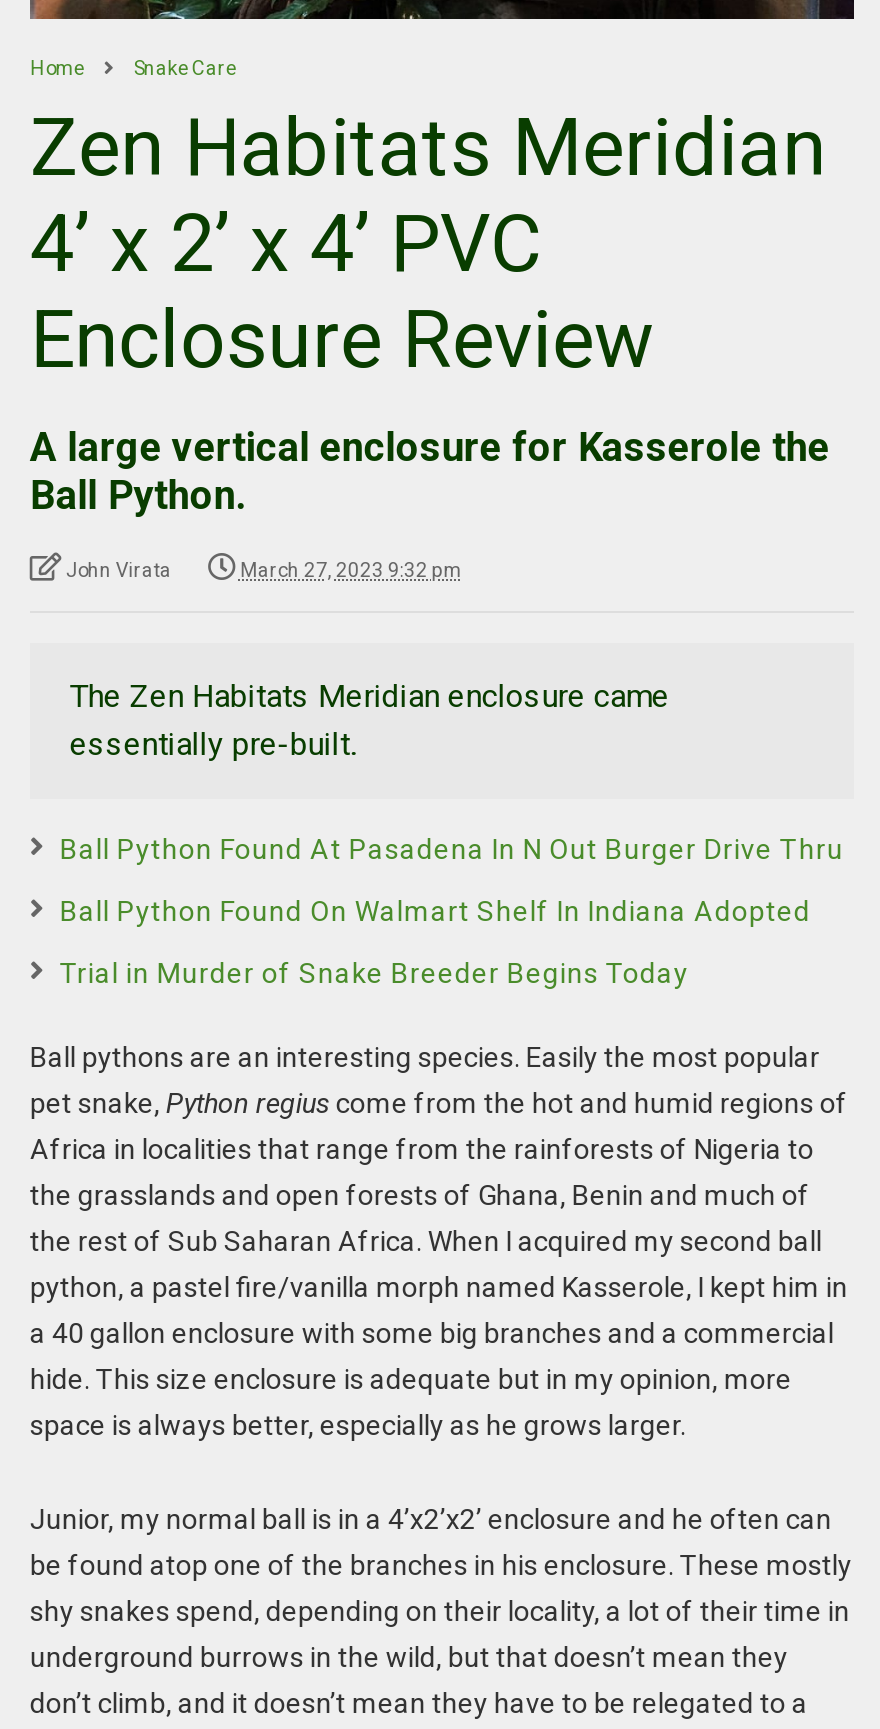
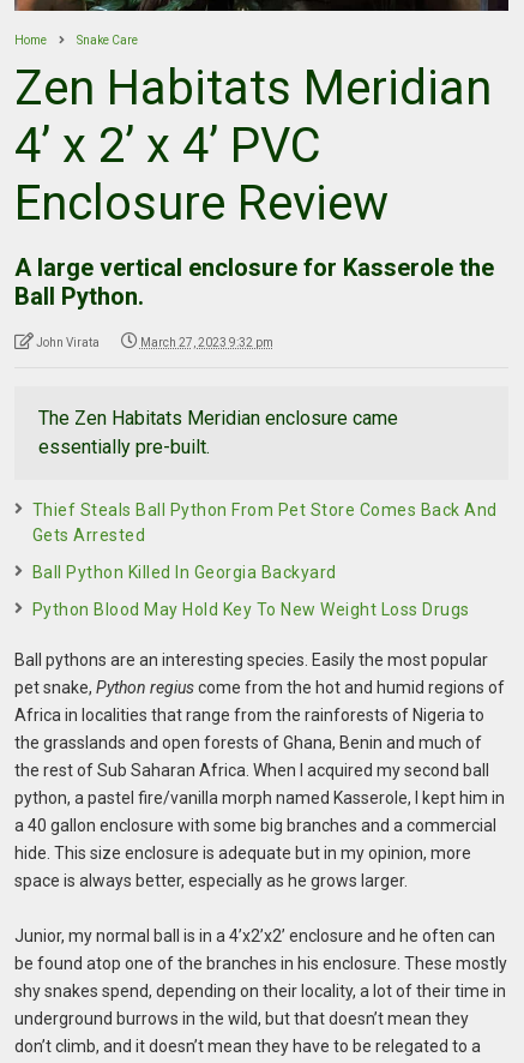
- Ball Python Found At Pasadena In N Out Burger Drive Thru
+ Thief Steals Ball Python From Pet Store Comes Back And
+ Gets Arrested

- Ball Python Found On Walmart Shelf In Indiana Adopted
+ Ball Python Killed In Georgia Backyard

- Trial in Murder of Snake Breeder Begins Today
+ Python Blood May Hold Key To New Weight Loss Drugs
